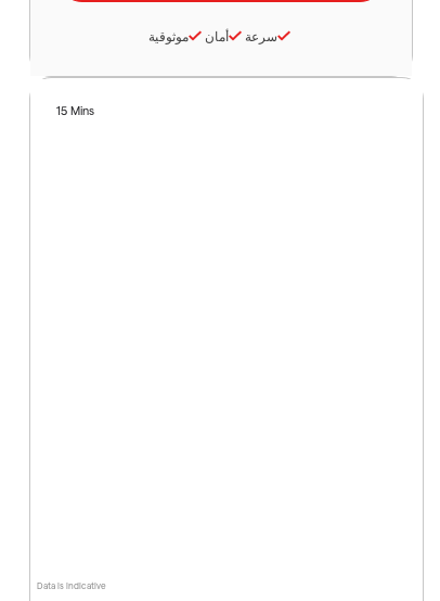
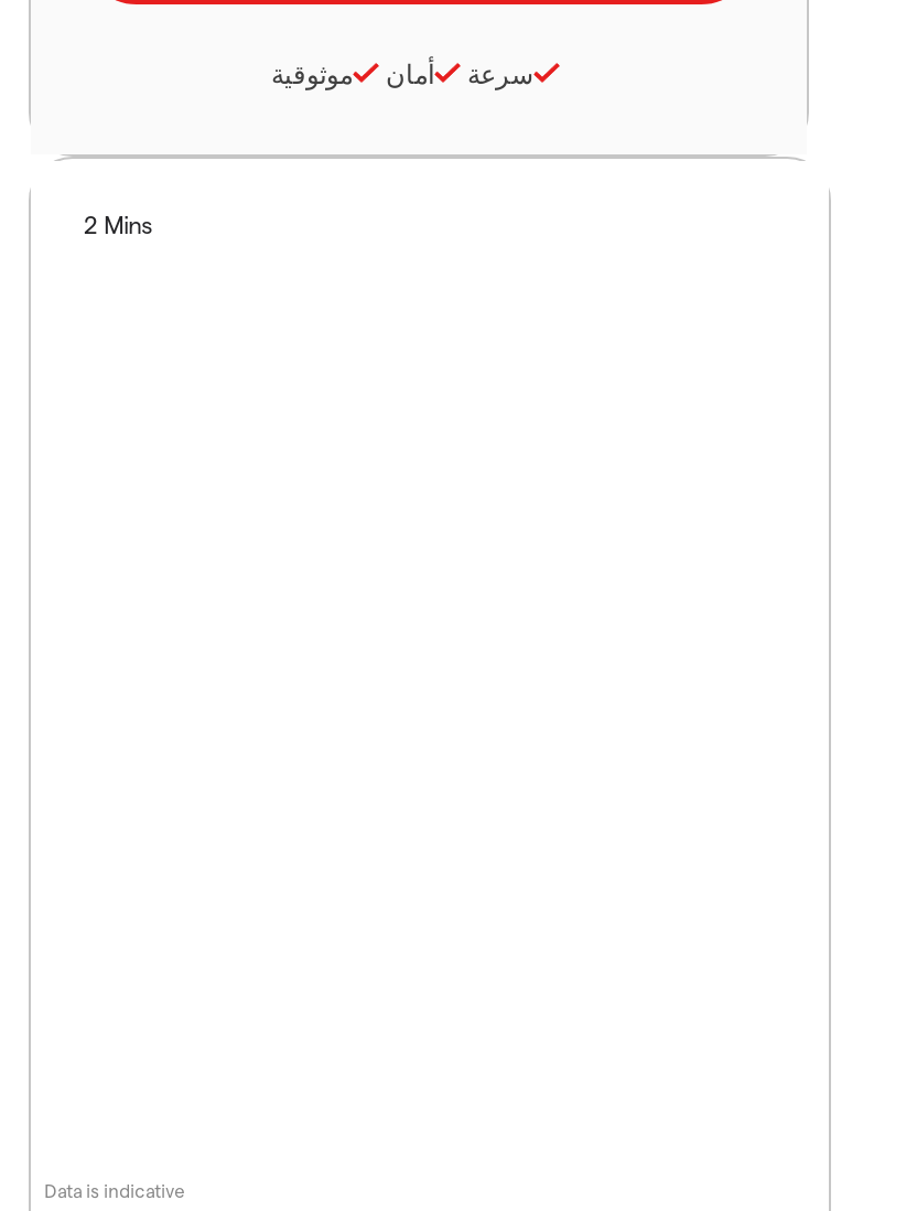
- 15 Mins
+ 2 Mins
